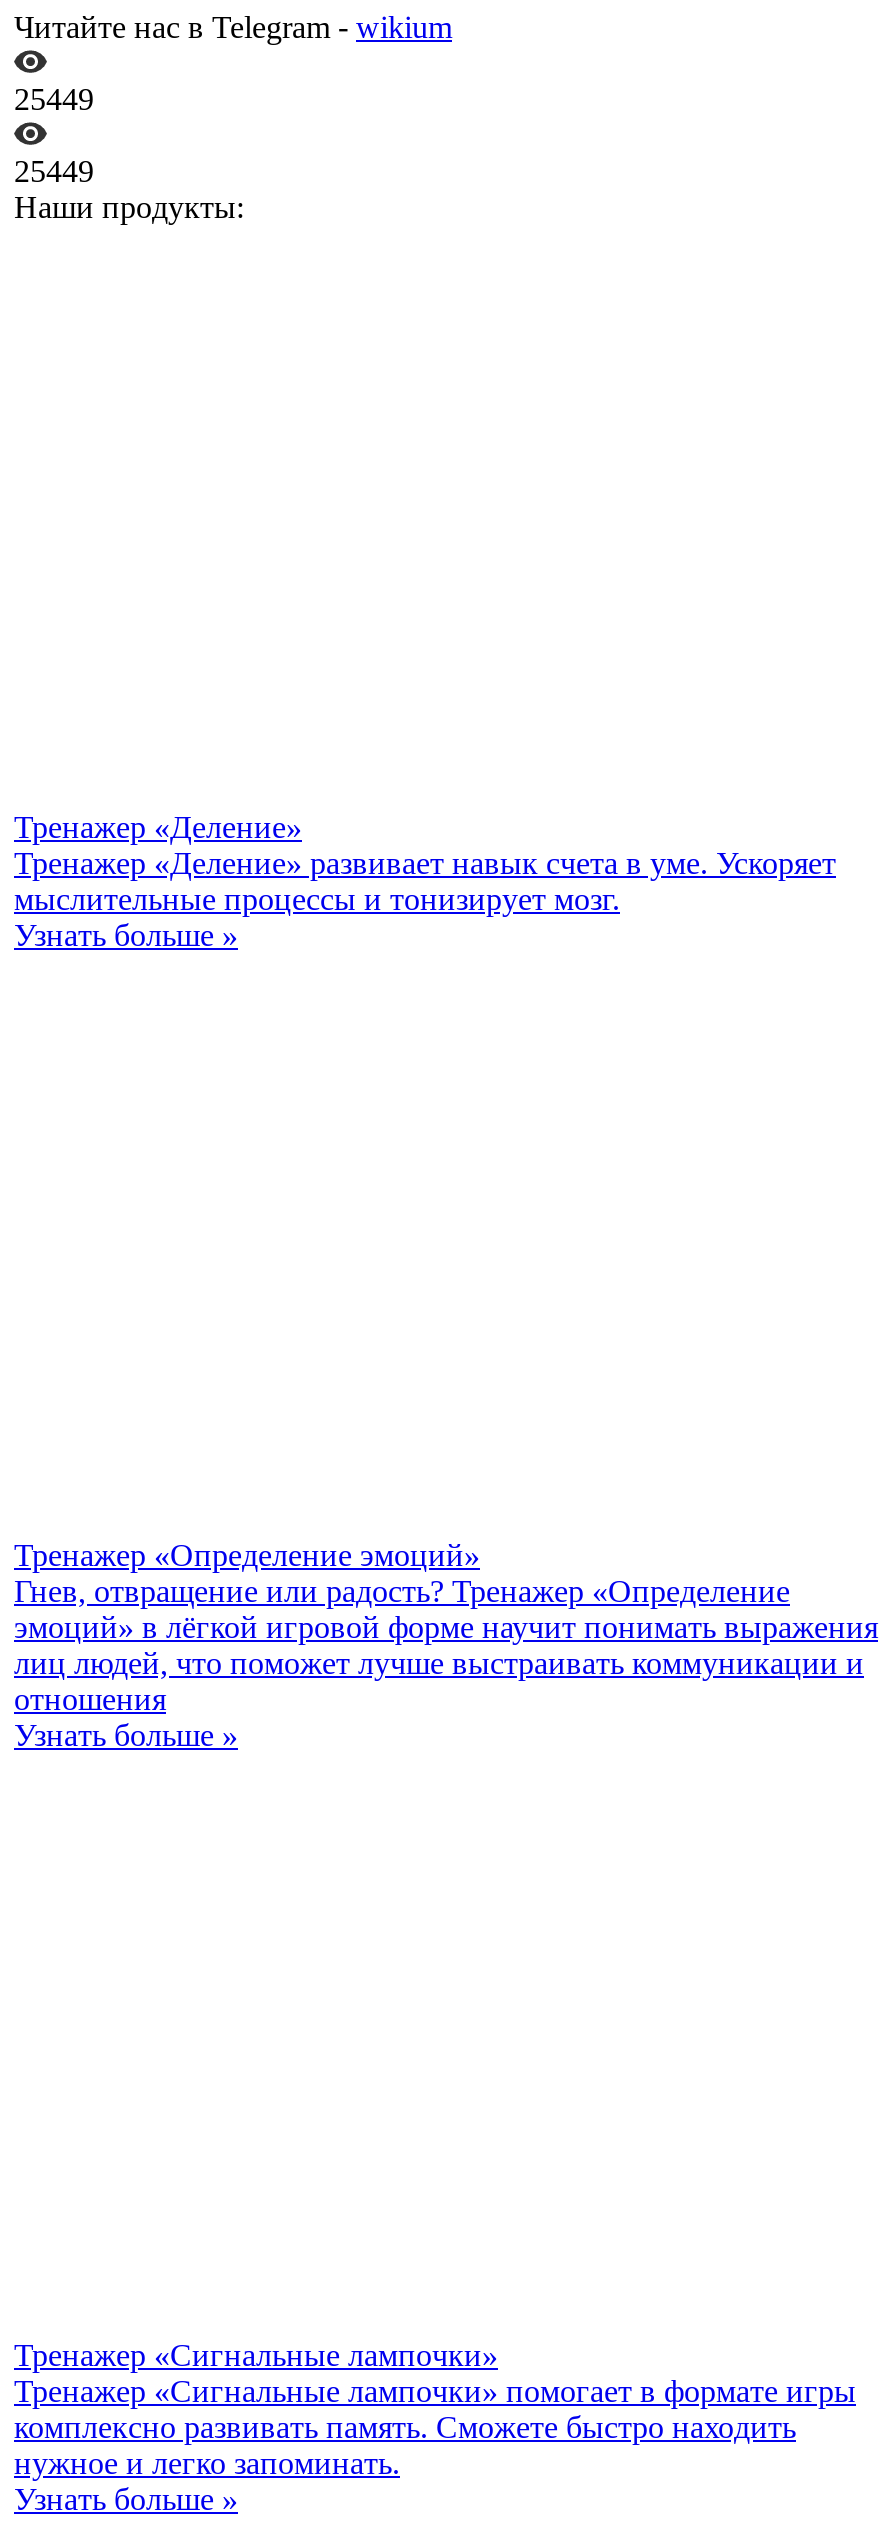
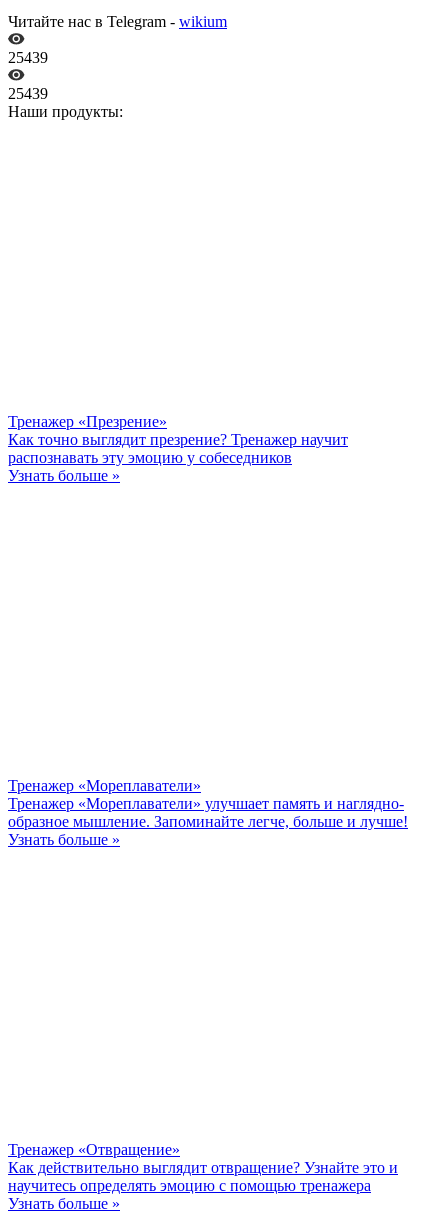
- 25449
+ 25439

- 25449
+ 25439

- Тренажер «Деление»
- Тренажер «Деление» развивает навык счета в уме. Ускоряет
- мыслительные процессы и тонизирует мозг.
+ Тренажер «Презрение»
+ Как точно выглядит презрение? Тренажер научит
+ распознавать эту эмоцию у собеседников

- Тренажер «Определение эмоций»
- Гнев, отвращение или радость? Тренажер «Определение
- эмоций» в лёгкой игровой форме научит понимать выражения
- лиц людей, что поможет лучше выстраивать коммуникации и
- отношения
+ Тренажер «Мореплаватели»
+ Тренажер «Мореплаватели» улучшает память и наглядно-
+ образное мышление. Запоминайте легче, больше и лучше!

- Тренажер «Сигнальные лампочки»
- Тренажер «Сигнальные лампочки» помогает в формате игры
- комплексно развивать память. Сможете быстро находить
- нужное и легко запоминать.
+ Тренажер «Отвращение»
+ Как действительно выглядит отвращение? Узнайте это и
+ научитесь определять эмоцию с помощью тренажера
